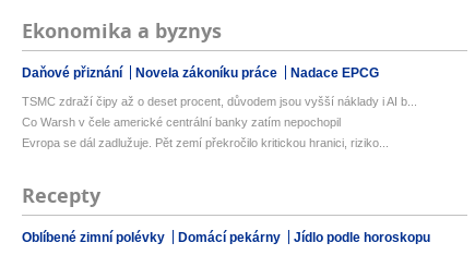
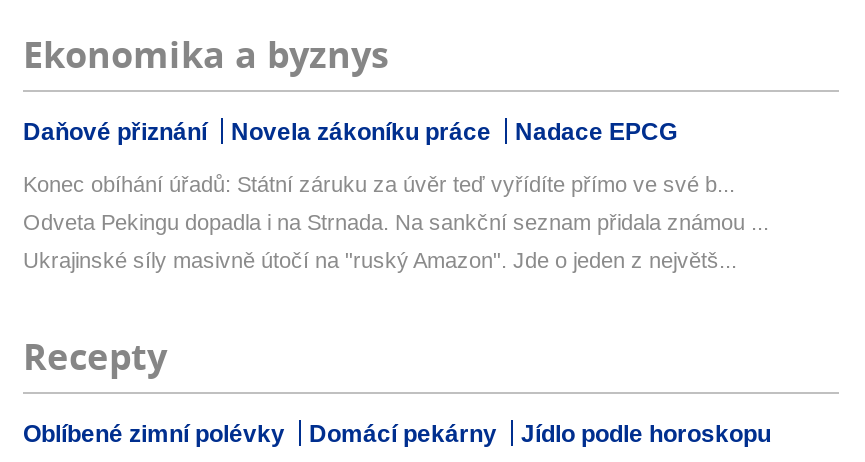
- TSMC zdraží čipy až o deset procent, důvodem jsou vyšší náklady i AI b...
+ Konec obíhání úřadů: Státní záruku za úvěr teď vyřídíte přímo ve své b...

- Co Warsh v čele americké centrální banky zatím nepochopil
+ Odveta Pekingu dopadla i na Strnada. Na sankční seznam přidala známou ...

- Evropa se dál zadlužuje. Pět zemí překročilo kritickou hranici, riziko...
+ Ukrajinské síly masivně útočí na "ruský Amazon". Jde o jeden z největš...
